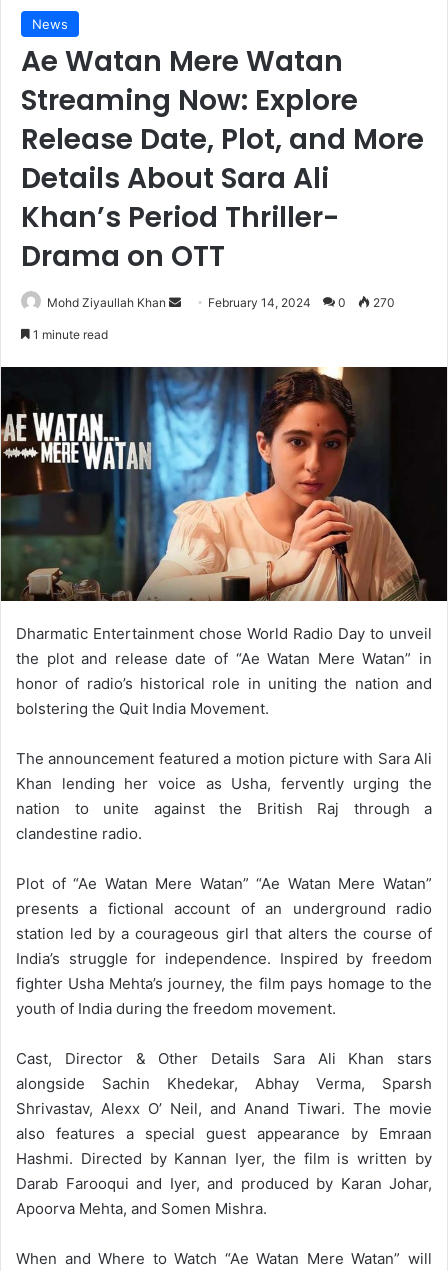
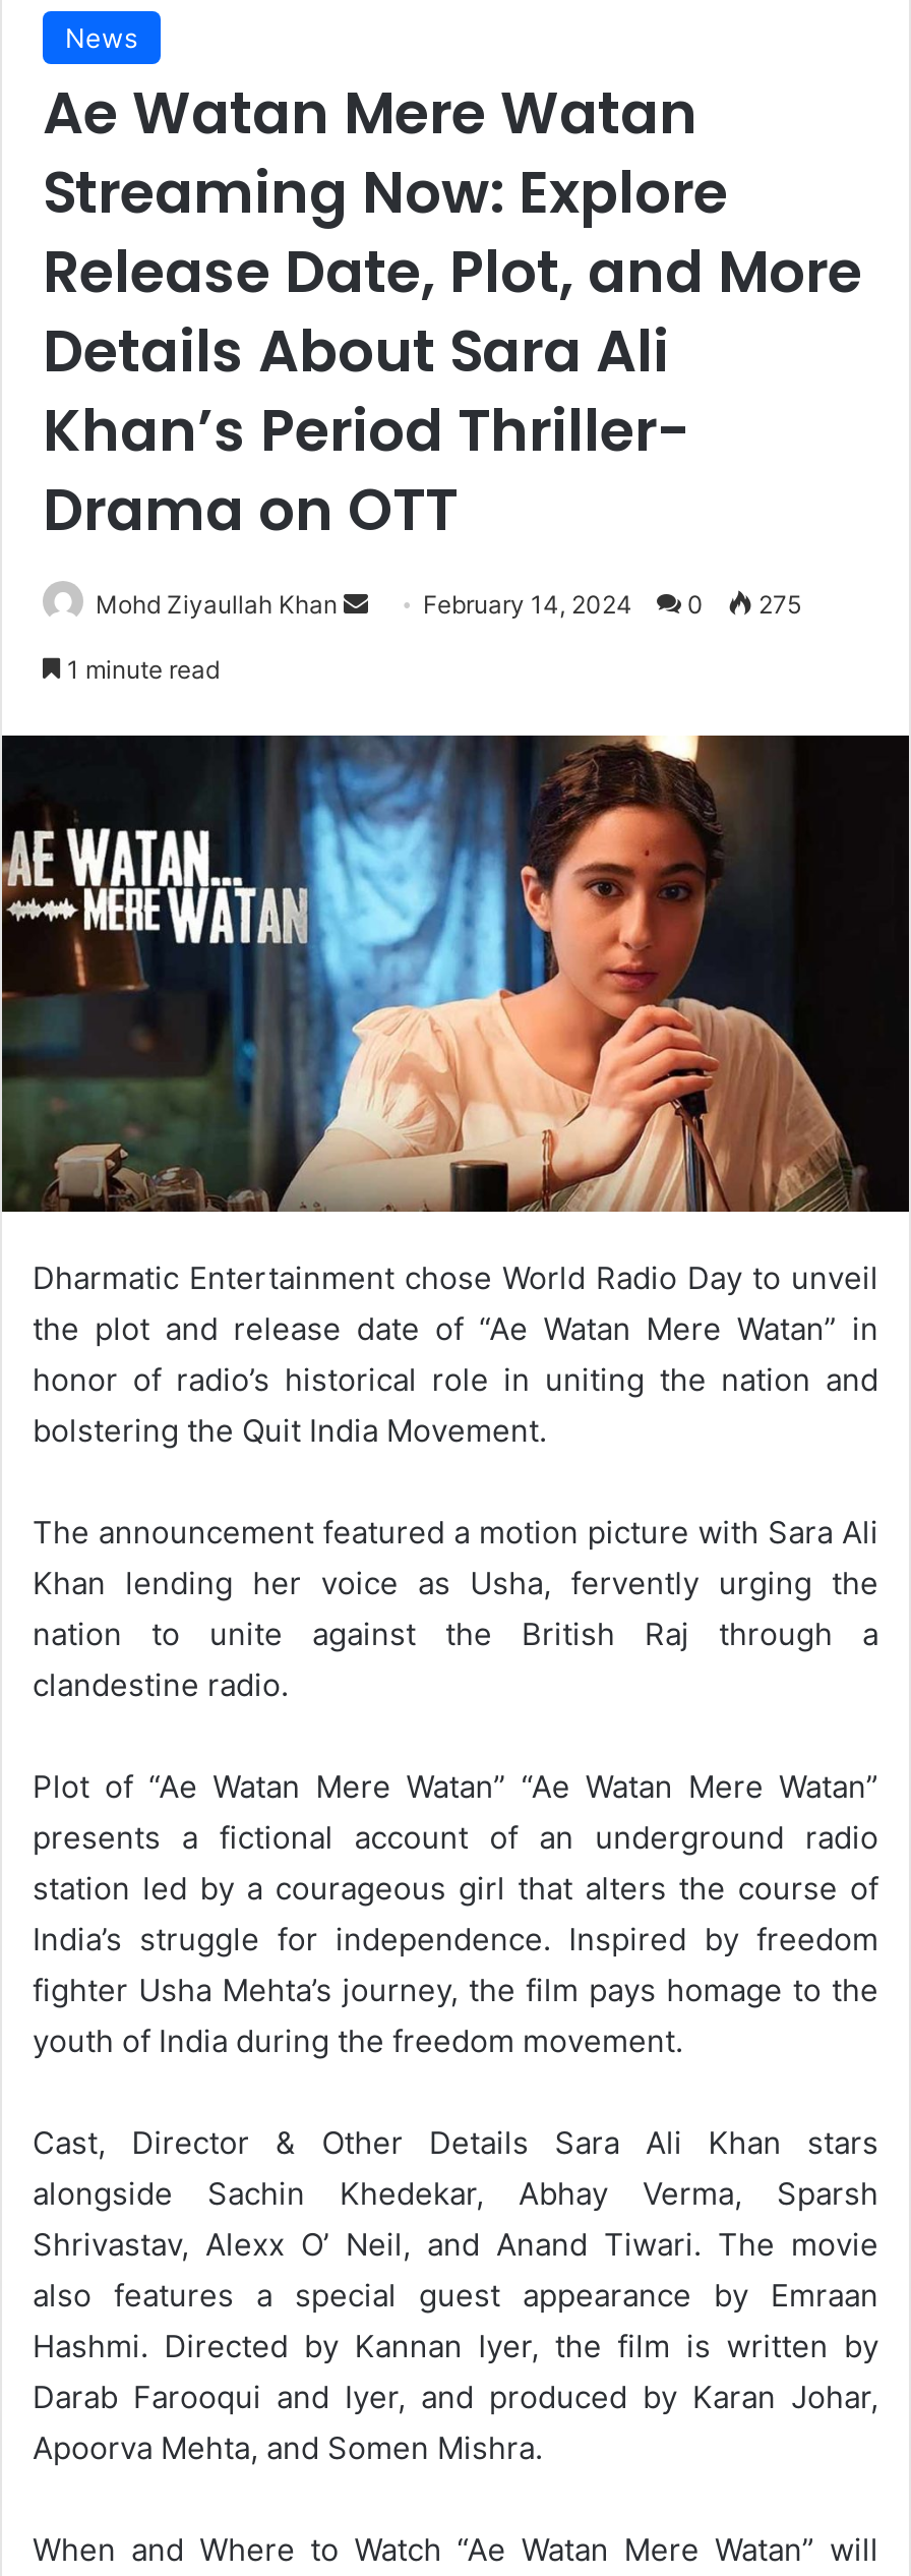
- 270
+ 275
